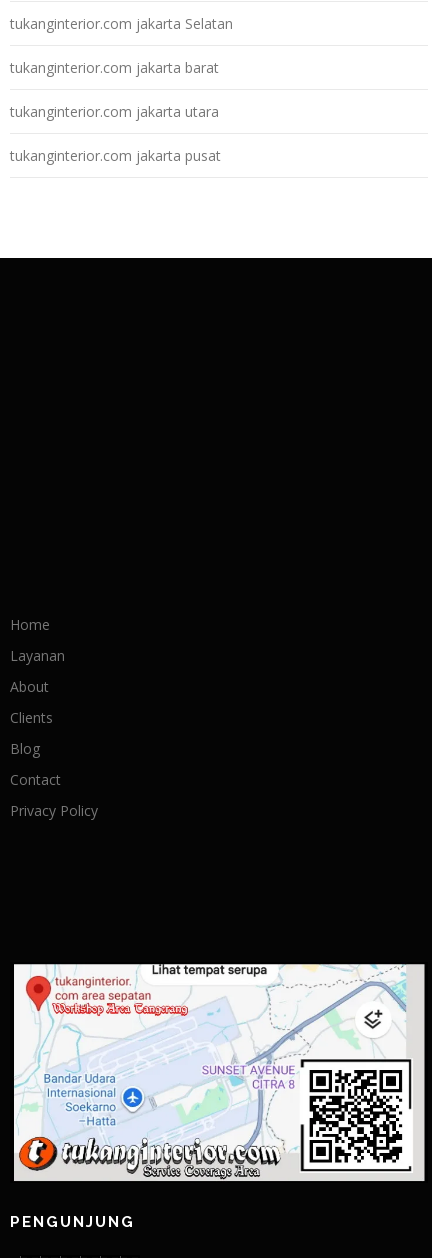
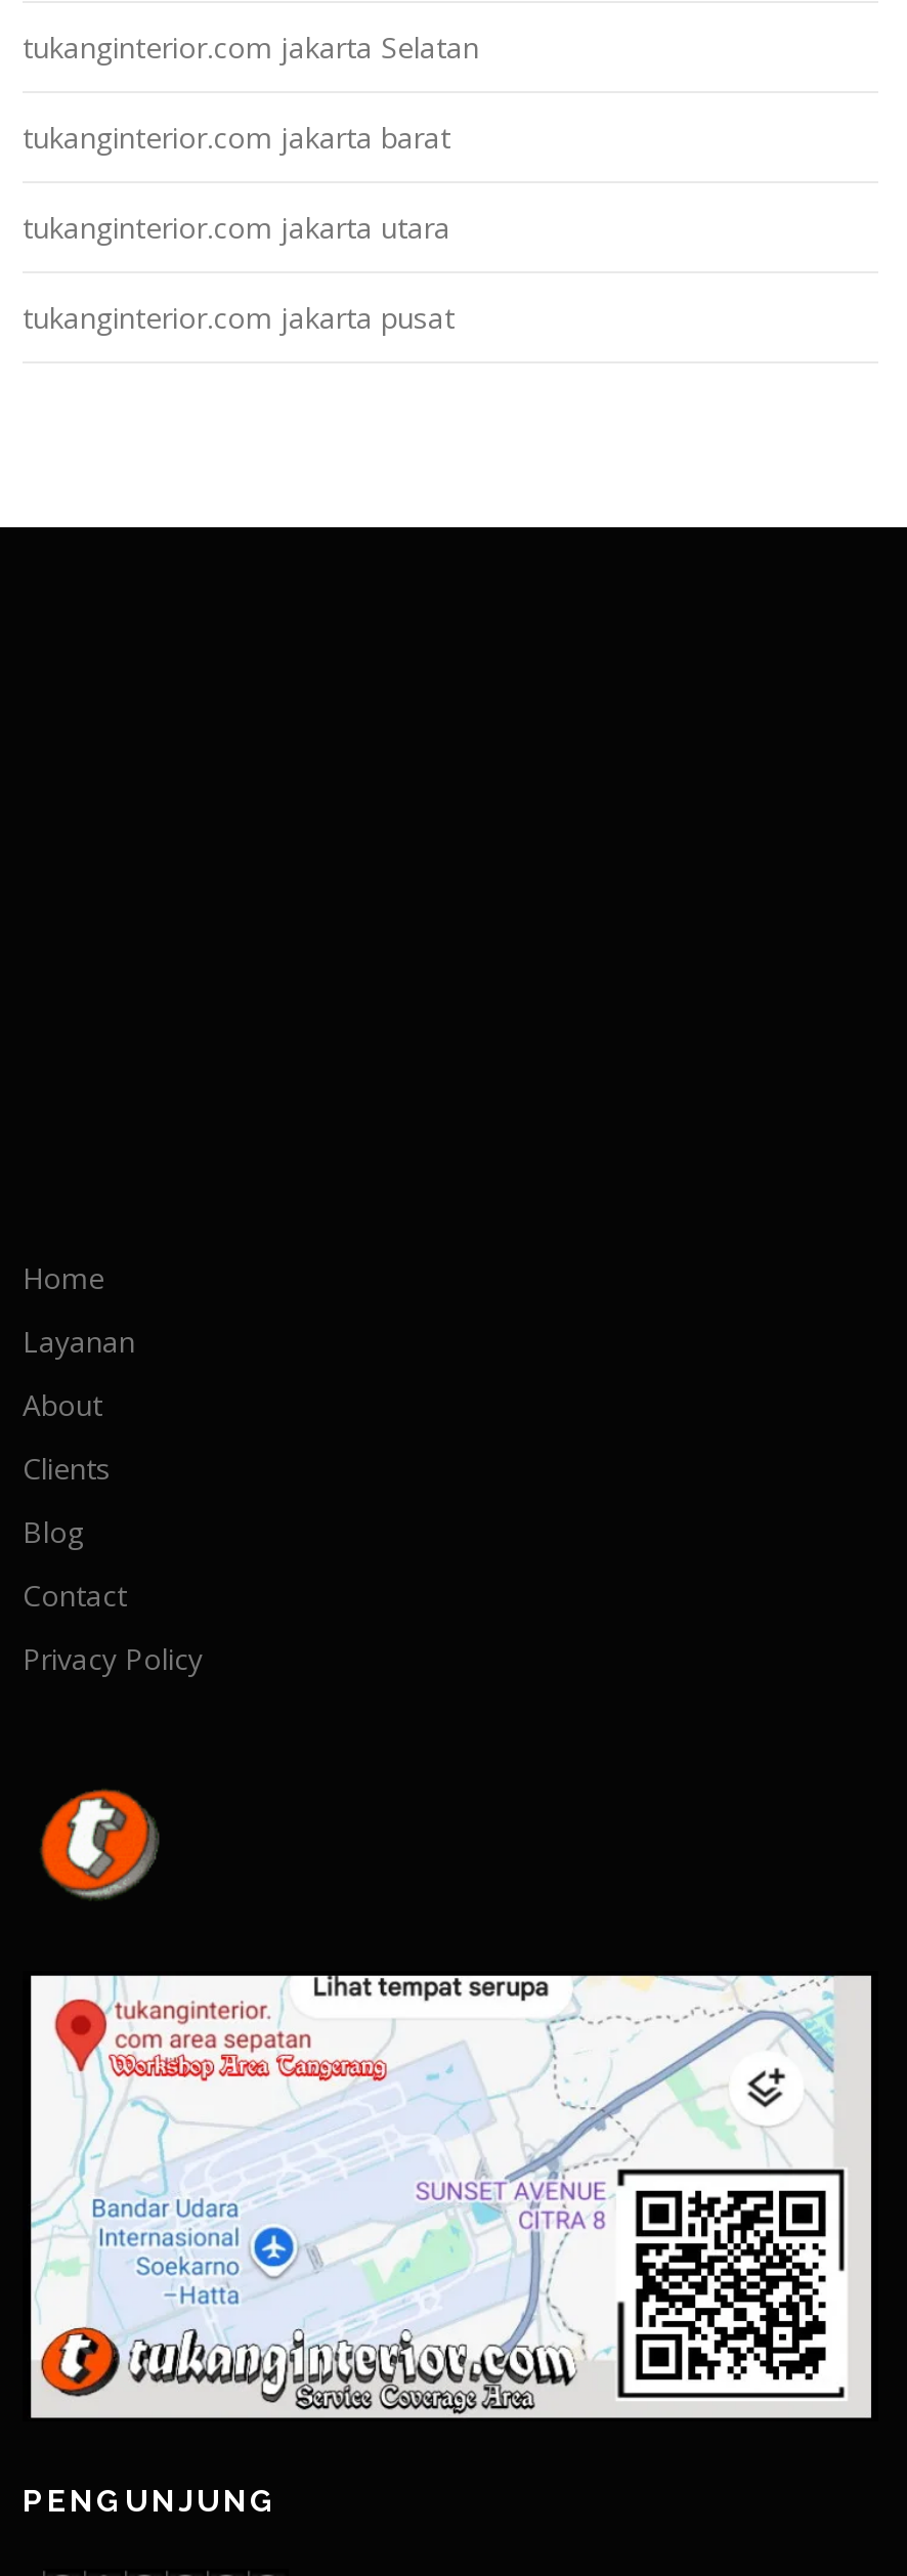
+ [image]
